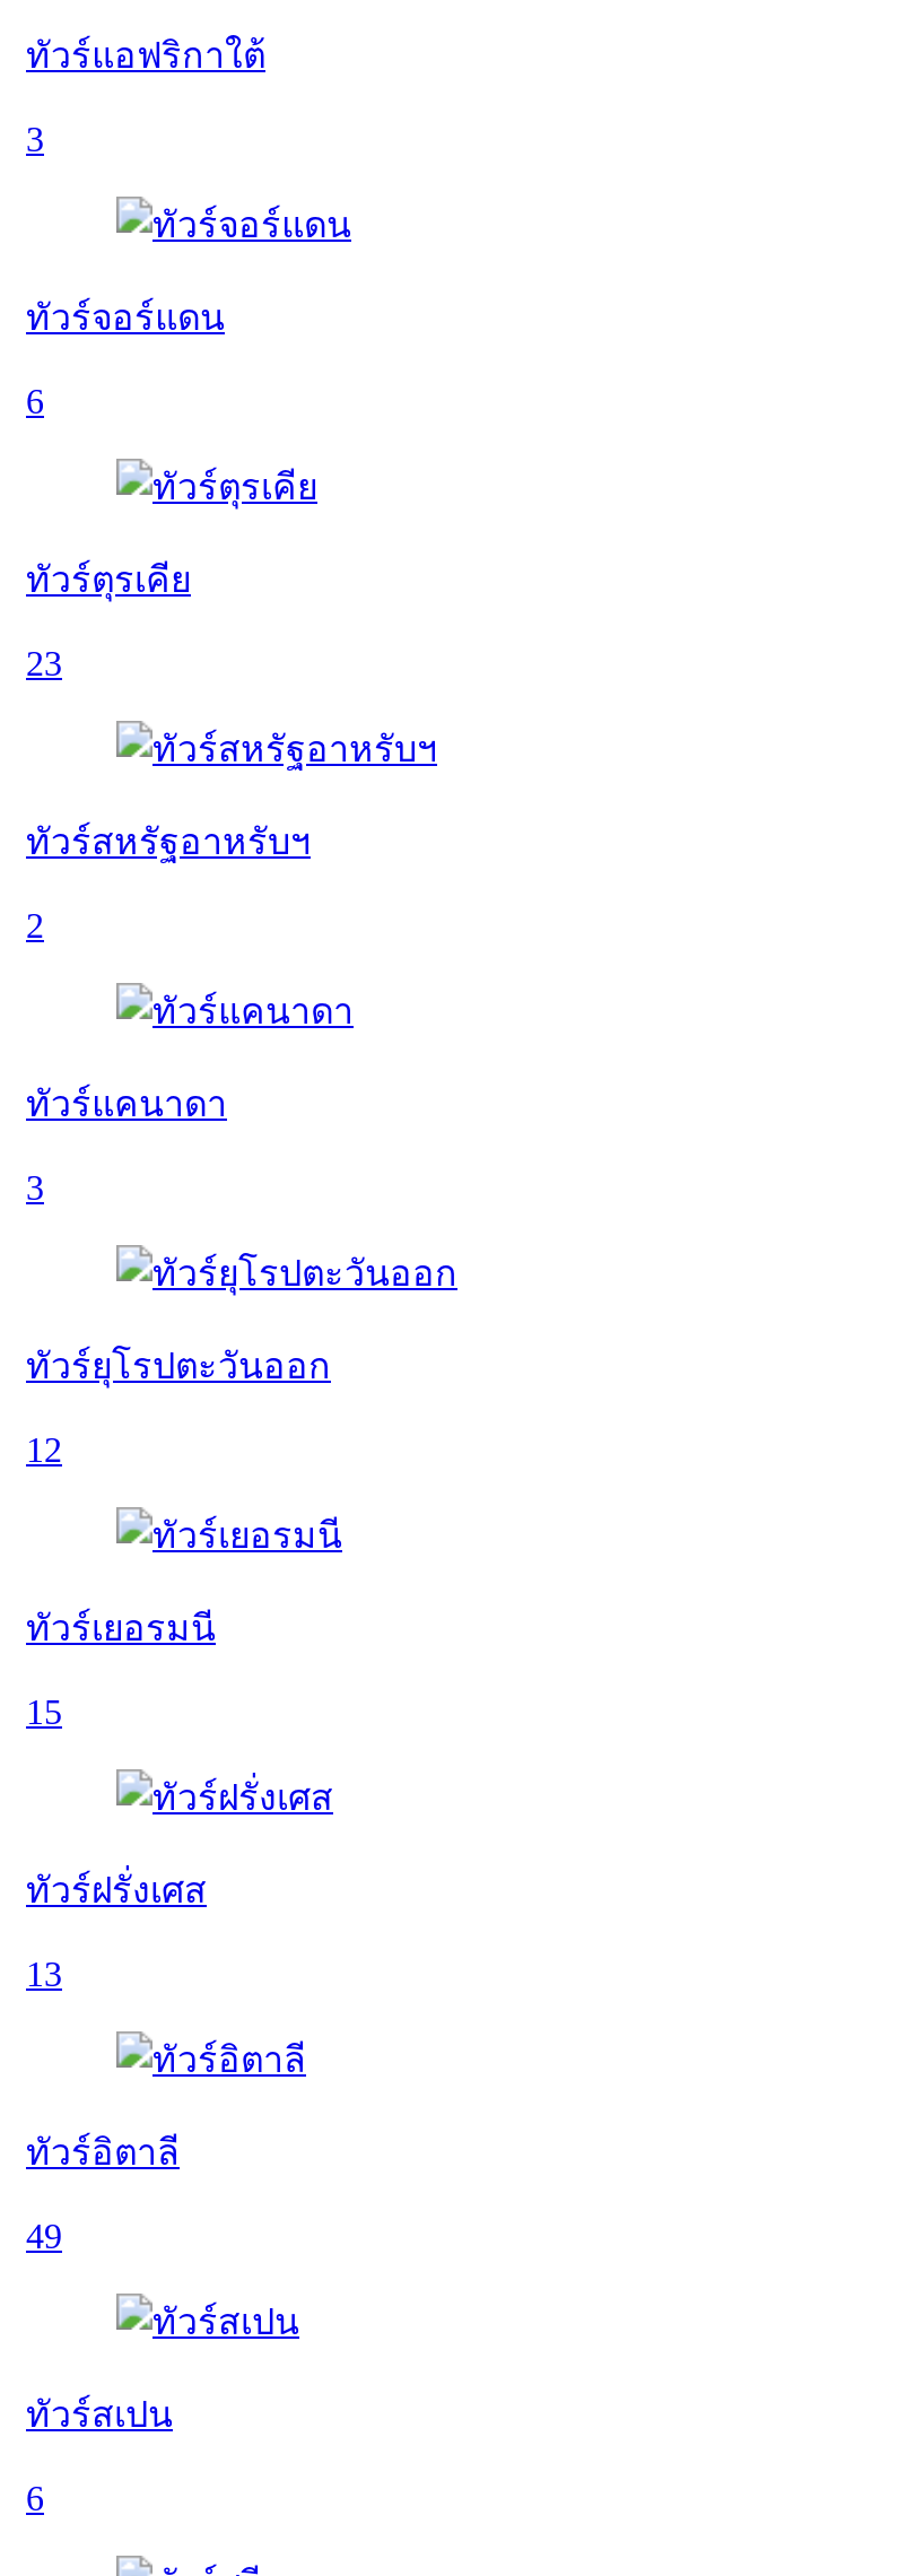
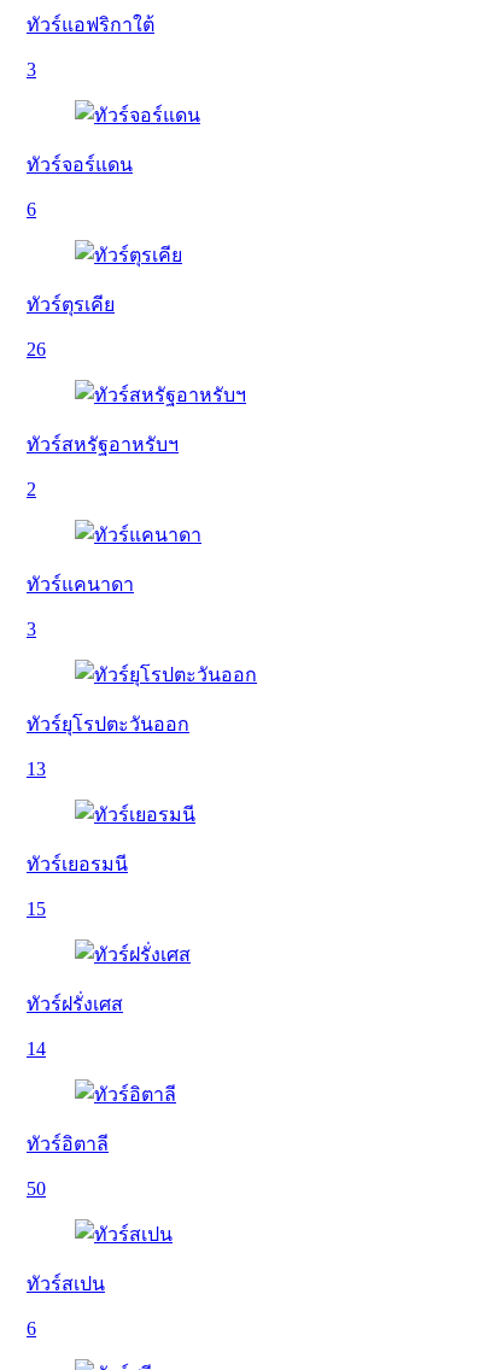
- 23
+ 26

- 12
+ 13

- 13
+ 14

- 49
+ 50
